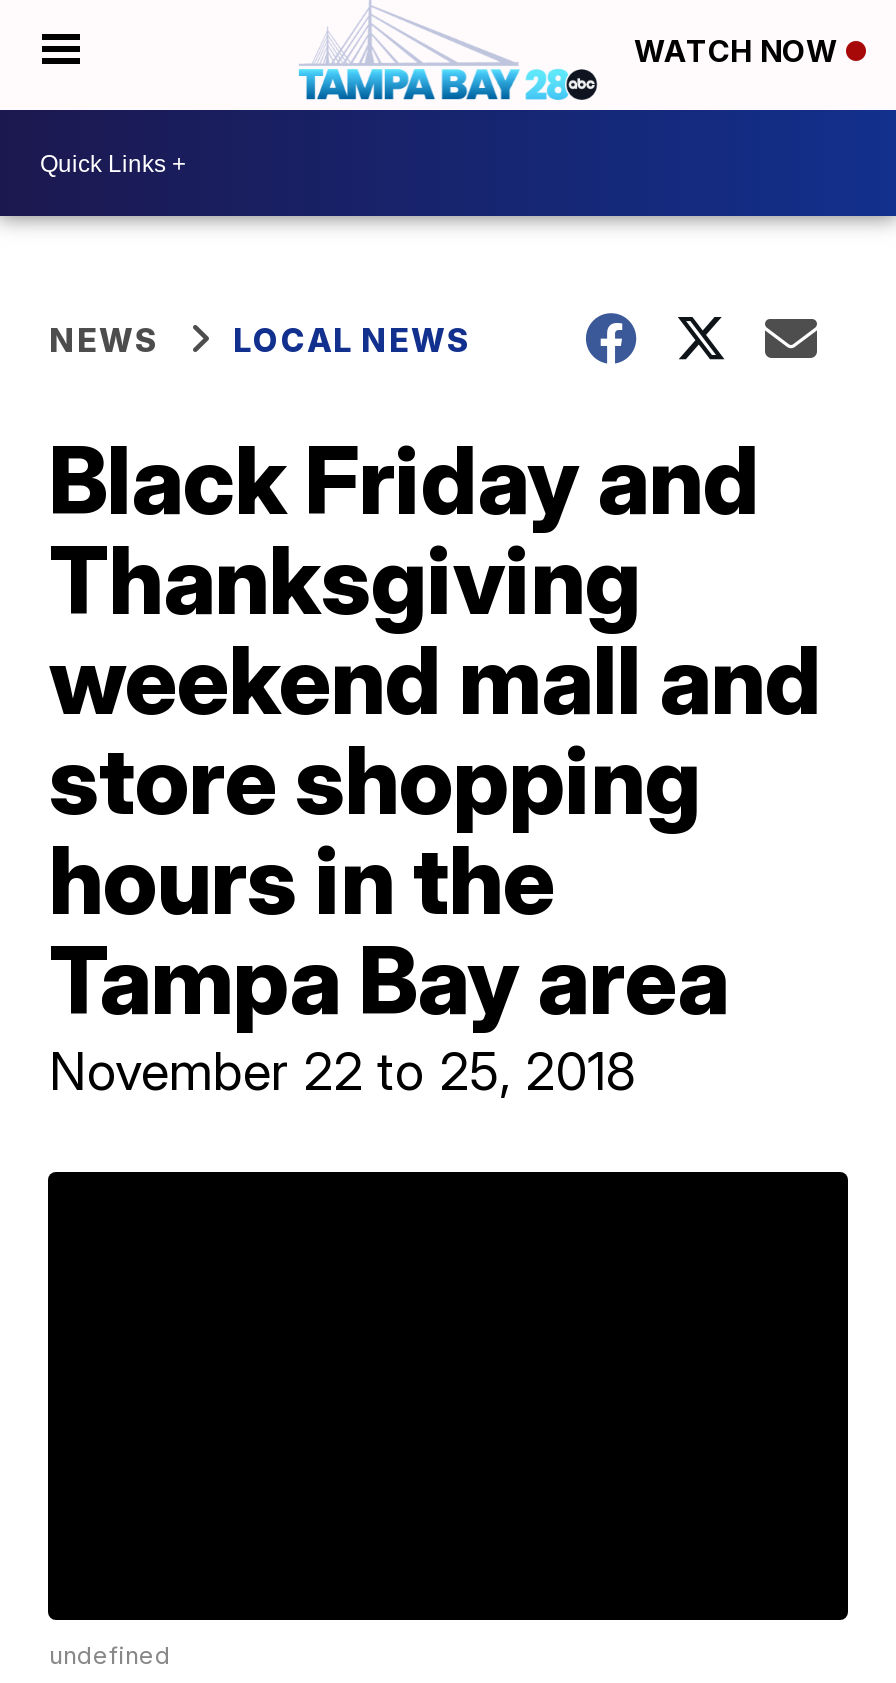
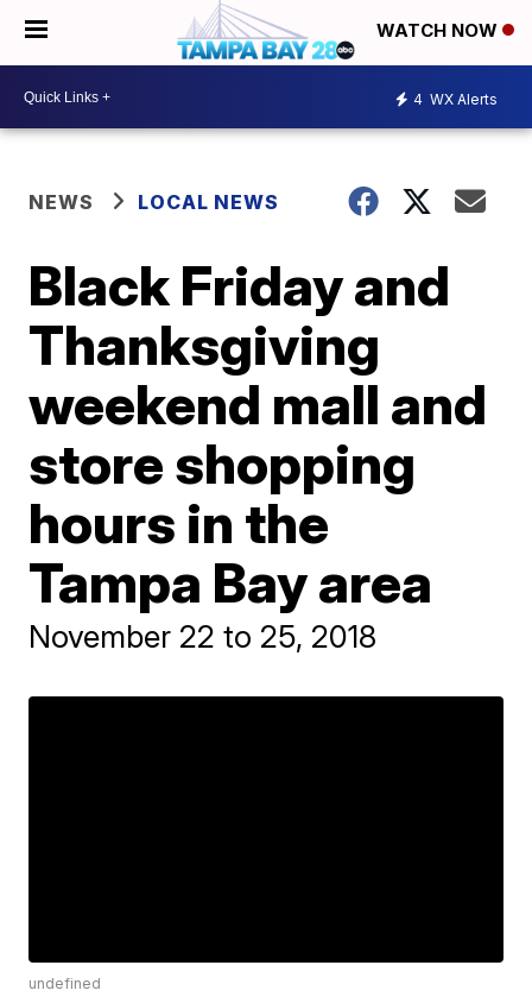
+ 4 WX Alerts
